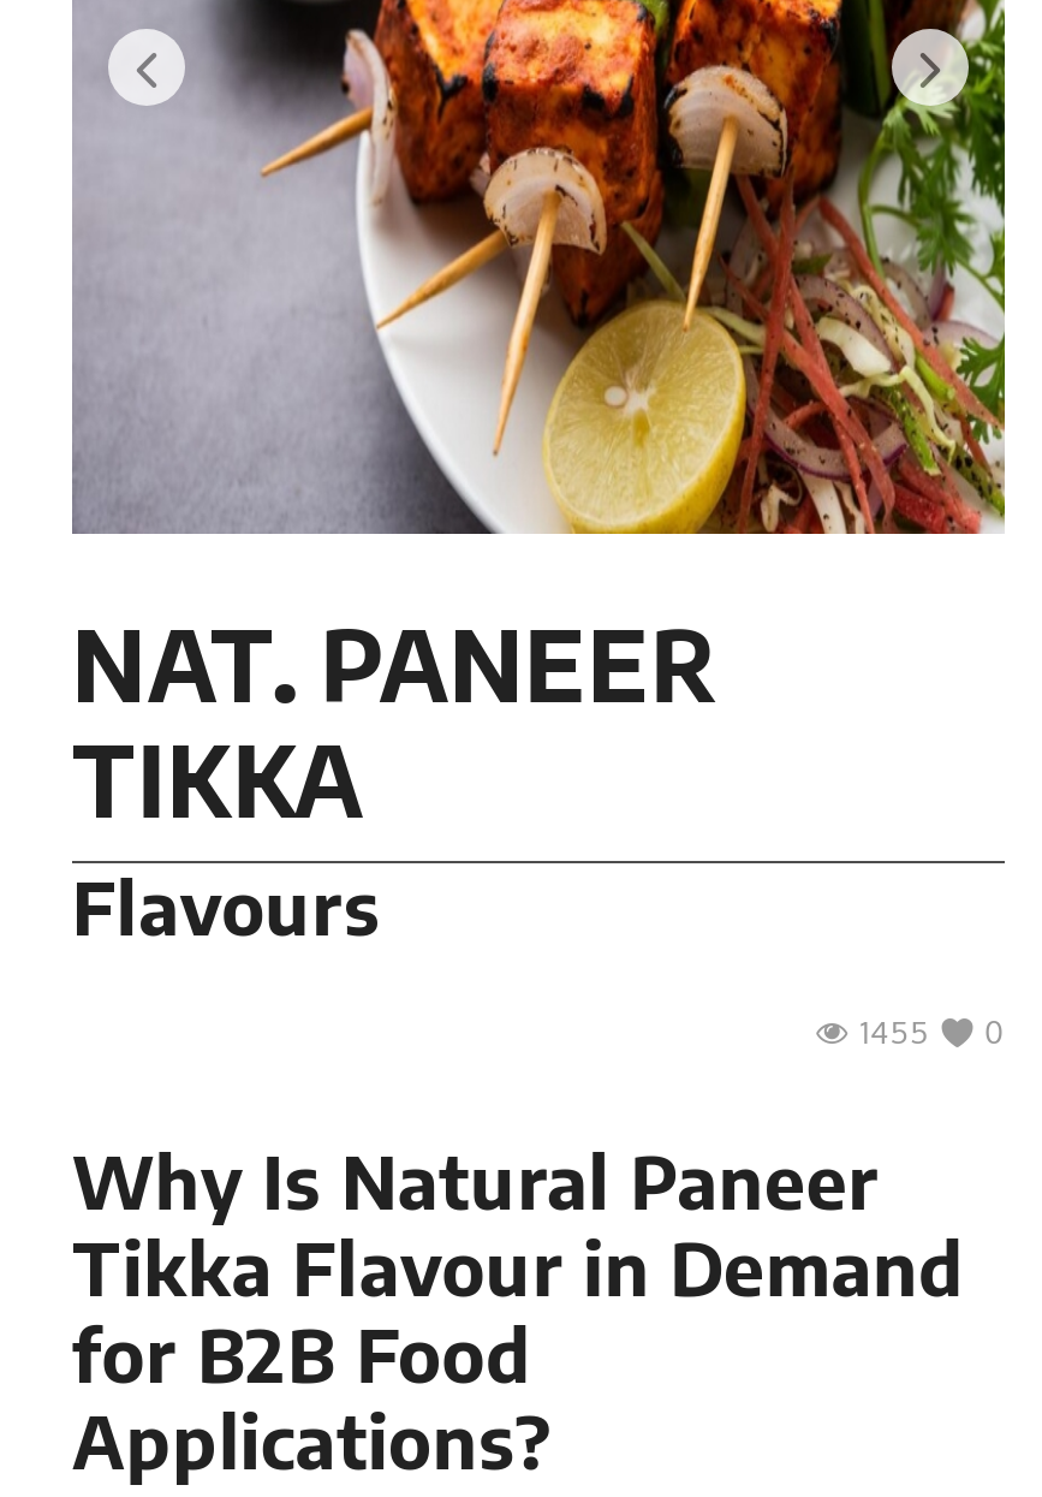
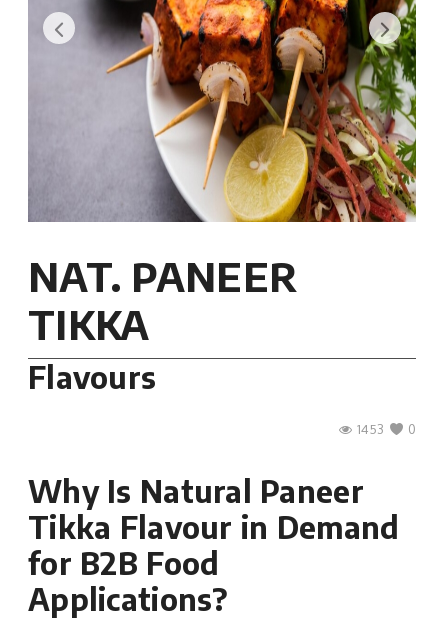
- 1455 0
+ 1453 0
